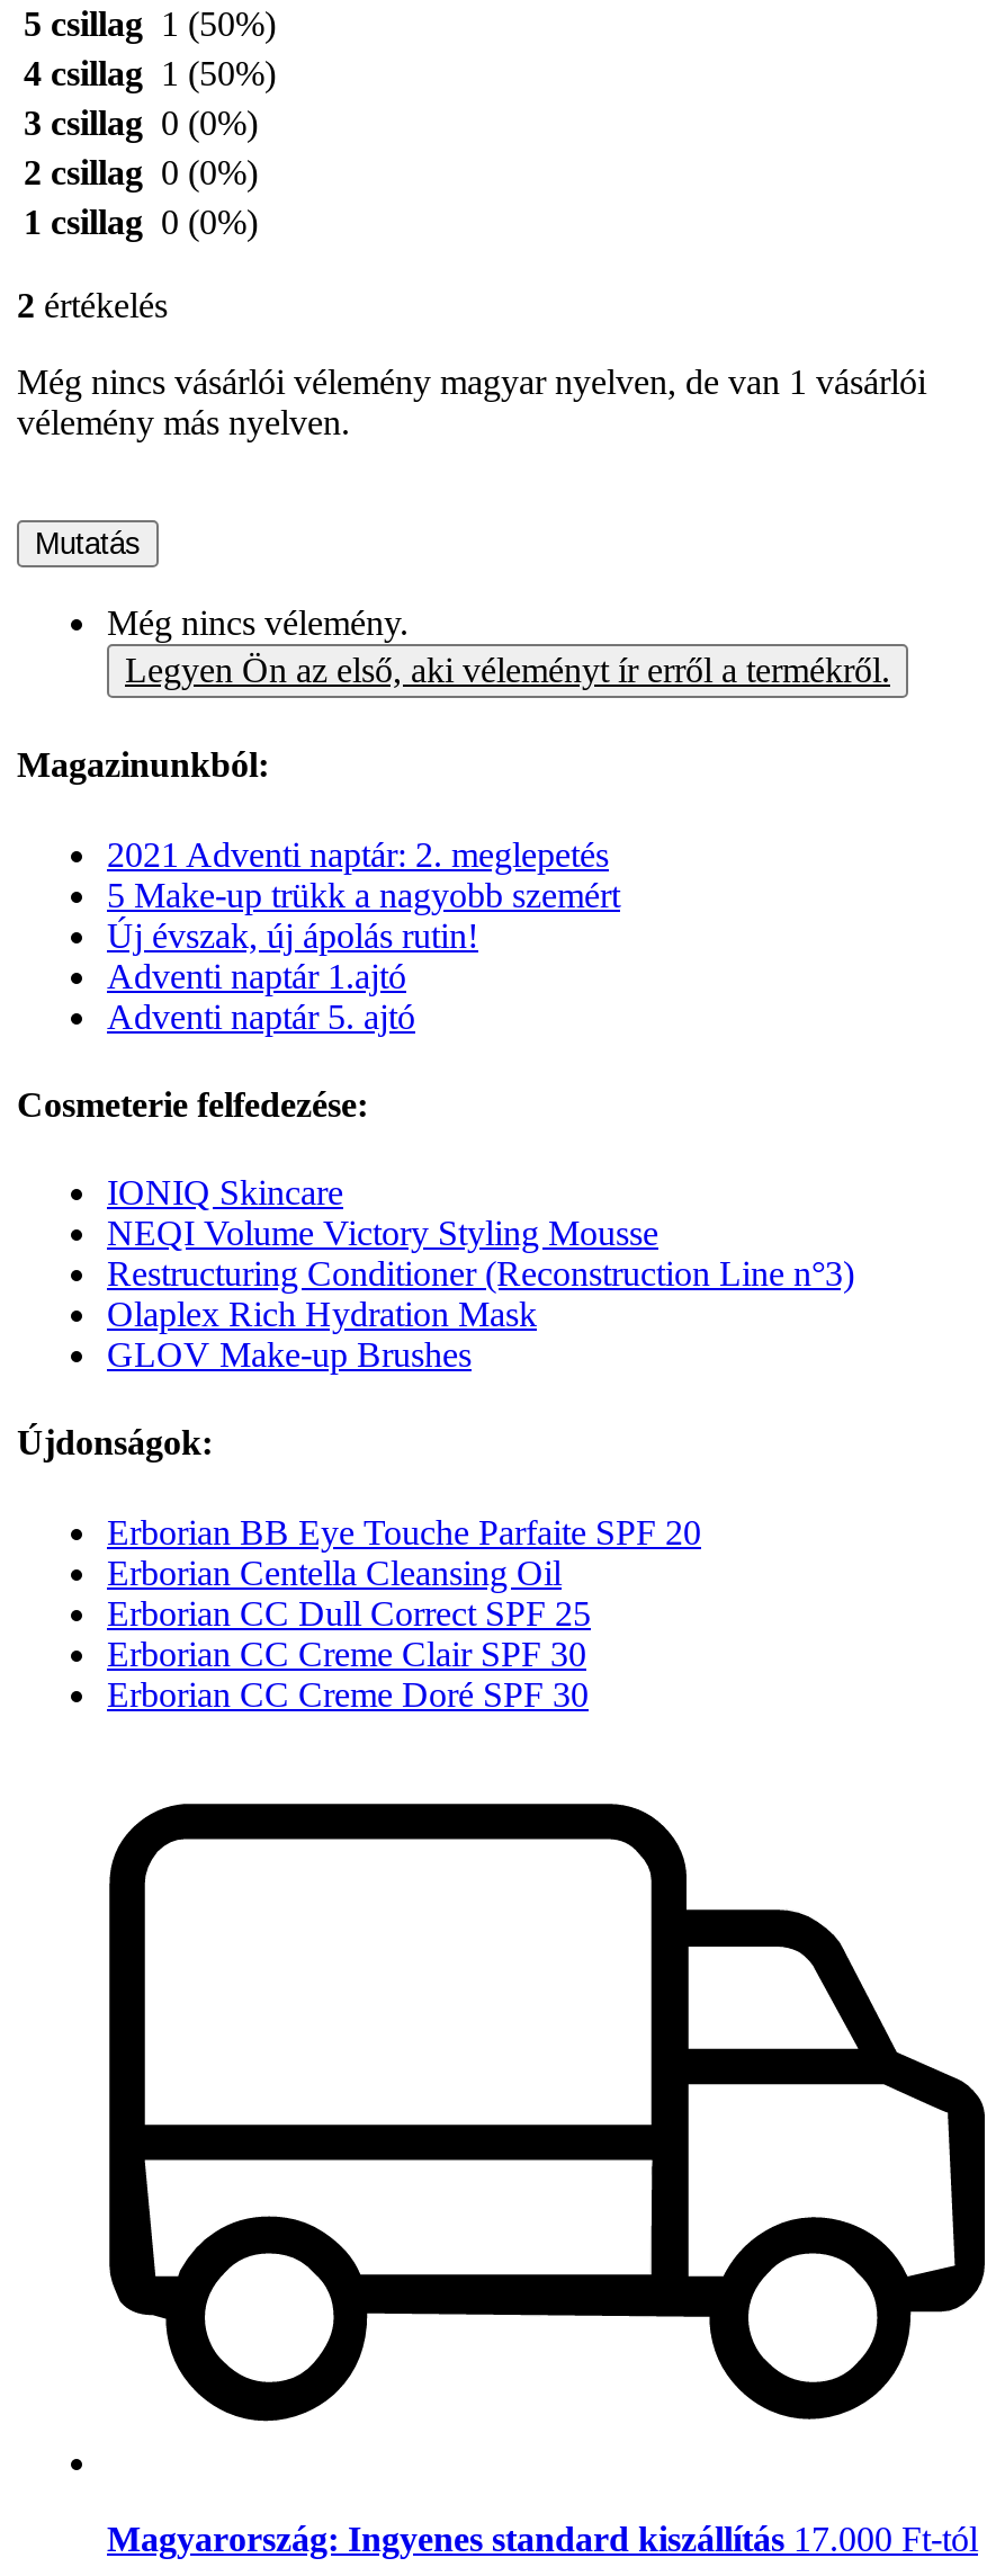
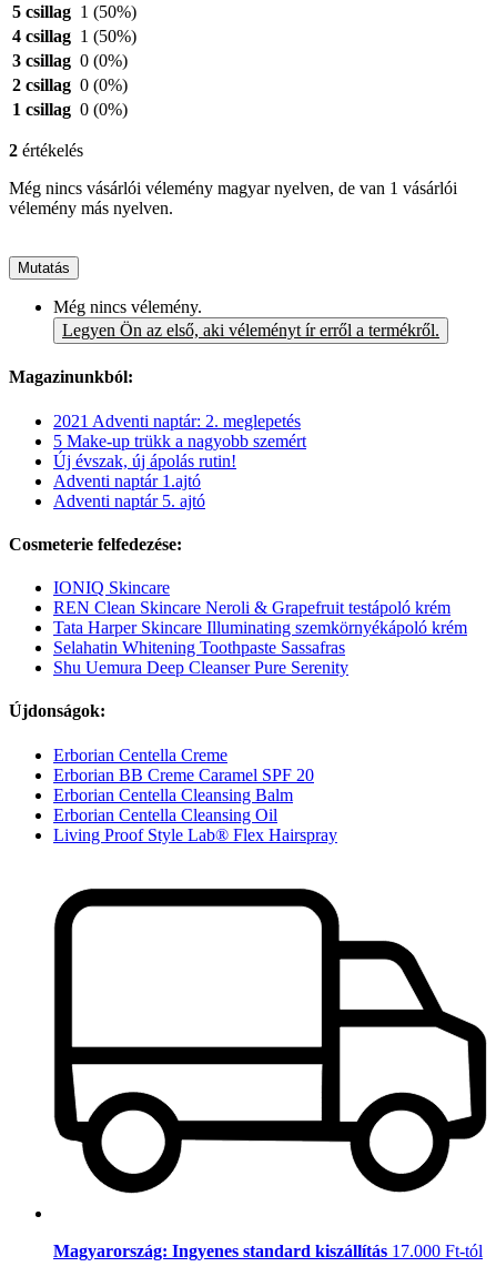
- NEQI Volume Victory Styling Mousse
- Restructuring Conditioner (Reconstruction Line n°3)
- Olaplex Rich Hydration Mask
- GLOV Make-up Brushes
+ REN Clean Skincare Neroli & Grapefruit testápoló krém
+ Tata Harper Skincare Illuminating szemkörnyékápoló krém
+ Selahatin Whitening Toothpaste Sassafras
+ Shu Uemura Deep Cleanser Pure Serenity

- Erborian BB Eye Touche Parfaite SPF 20
+ Erborian Centella Creme
+ Erborian BB Creme Caramel SPF 20
+ Erborian Centella Cleansing Balm

moved down: Erborian Centella Cleansing Oil

- Erborian CC Dull Correct SPF 25
- Erborian CC Creme Clair SPF 30
- Erborian CC Creme Doré SPF 30
+ Living Proof Style Lab® Flex Hairspray
